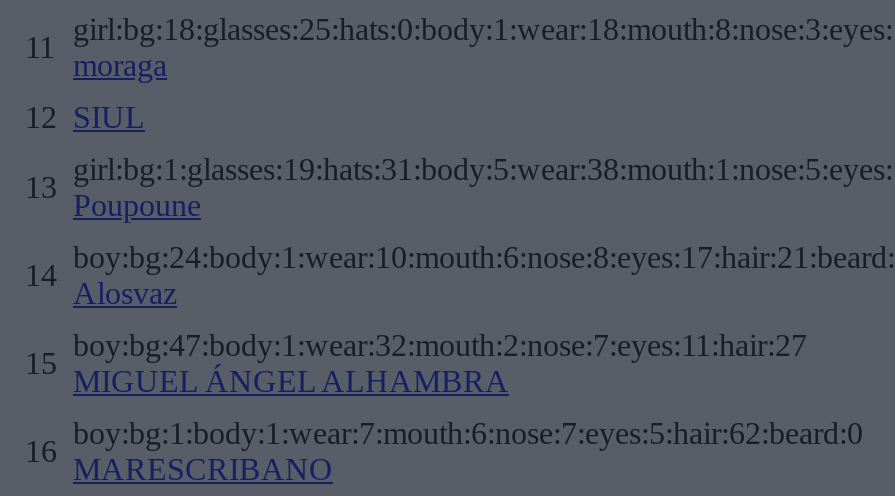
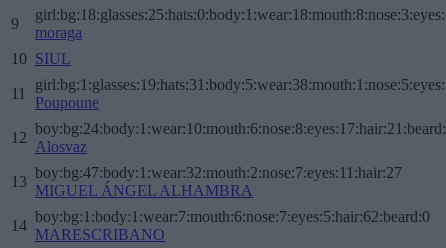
- 11
+ 9

- 12 SIUL
+ 10 SIUL

- 13
+ 11

- 14
+ 12

- 15
+ 13

- 16
+ 14
